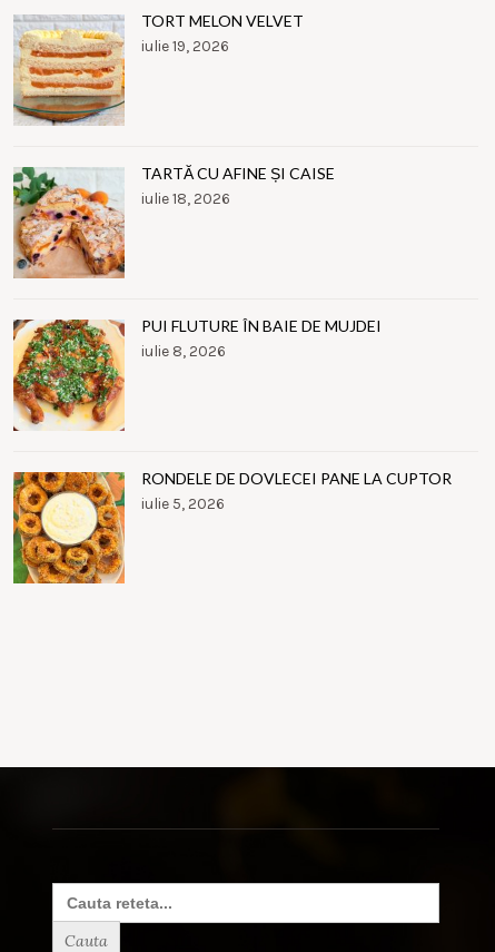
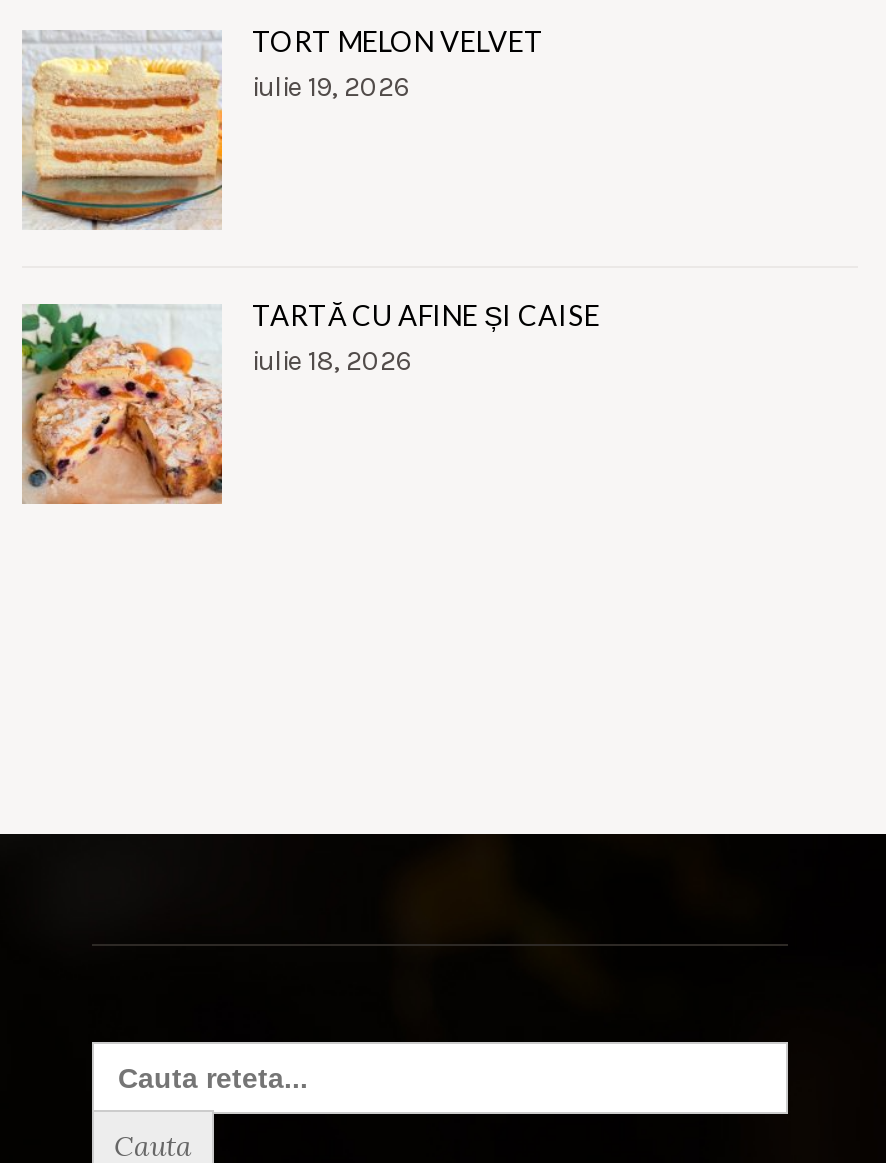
- [image]
- PUI FLUTURE ÎN BAIE DE MUJDEI
- iulie 8, 2026

- [image]
- RONDELE DE DOVLECEI PANE LA CUPTOR
- iulie 5, 2026
